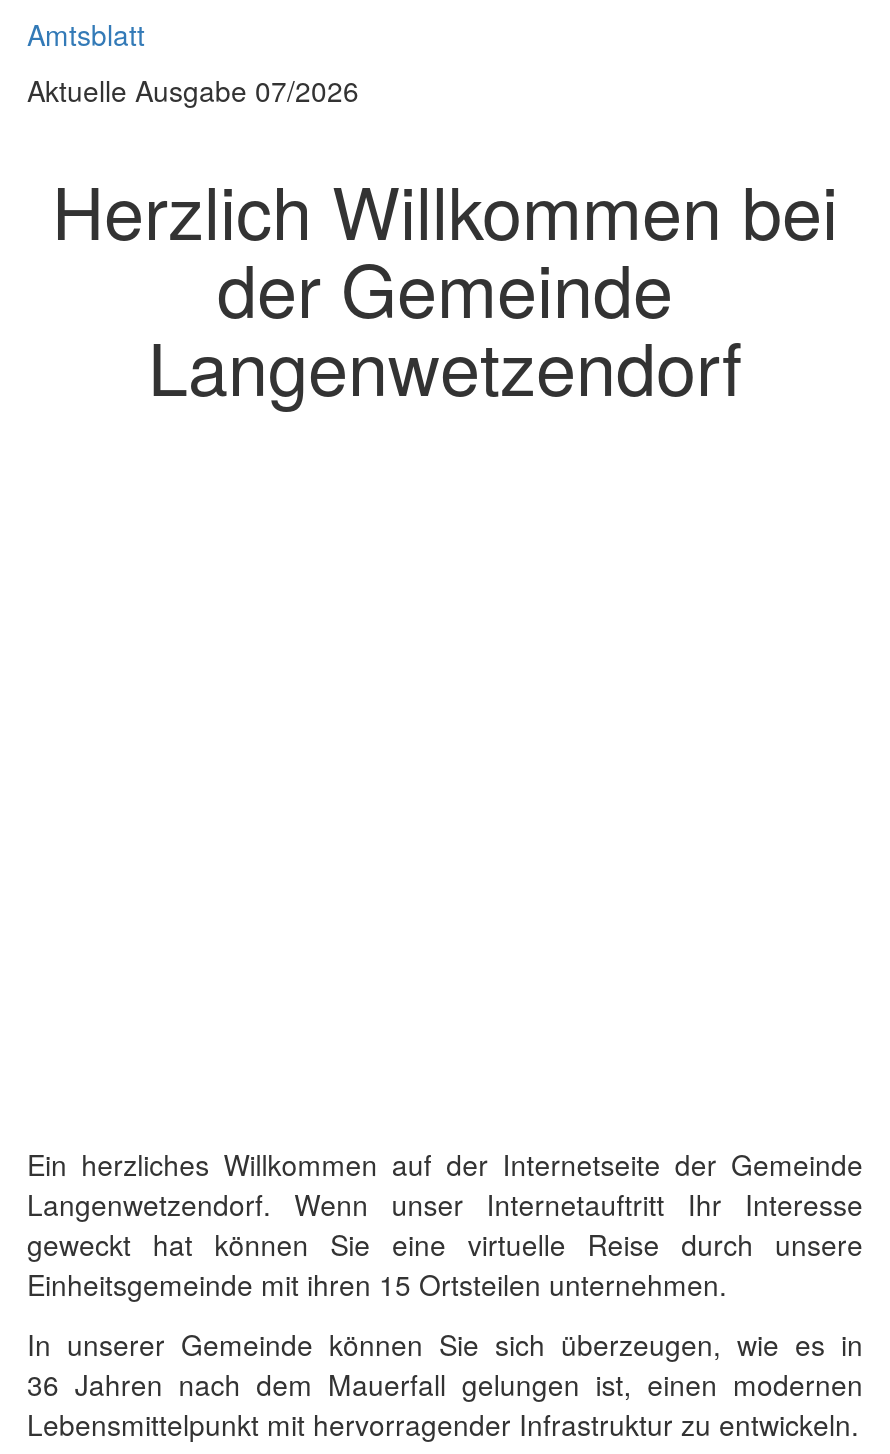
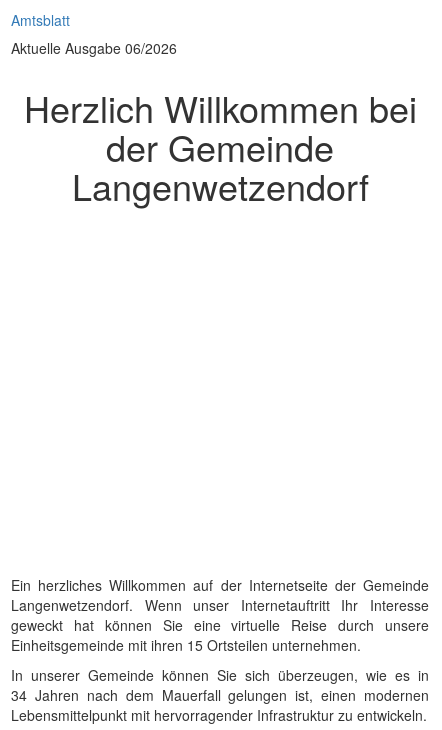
- Aktuelle Ausgabe 07/2026
+ Aktuelle Ausgabe 06/2026

- 36 Jahren nach dem Mauerfall gelungen ist, einen modernen
+ 34 Jahren nach dem Mauerfall gelungen ist, einen modernen
